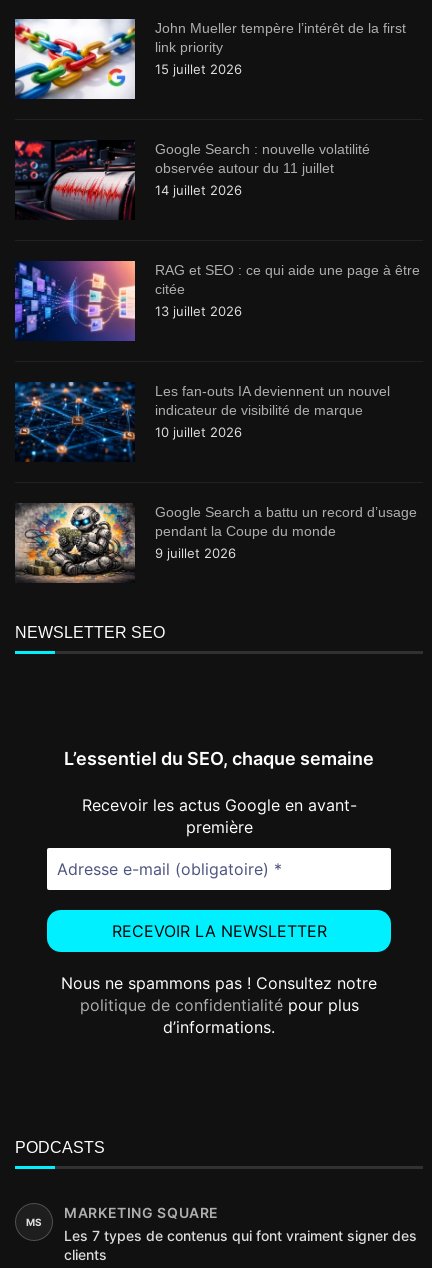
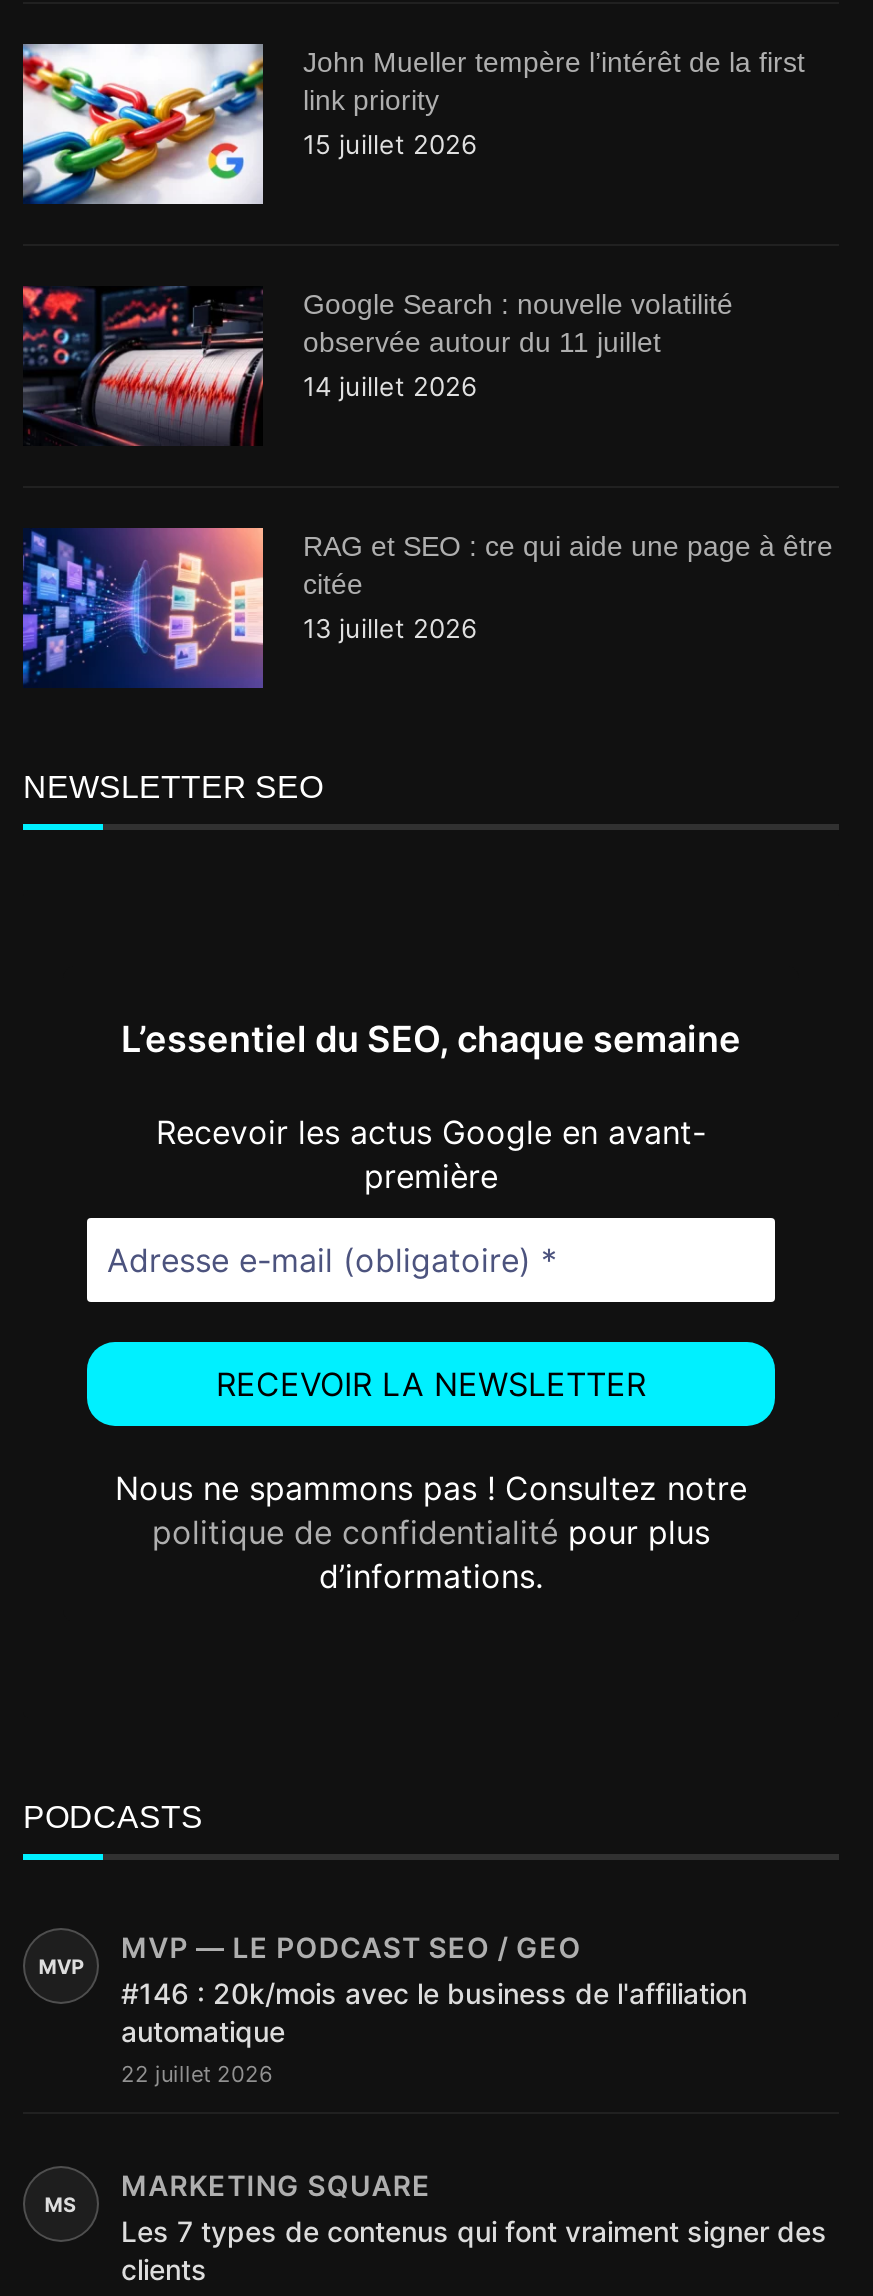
- [image]
- Les fan-outs IA deviennent un nouvel
- indicateur de visibilité de marque
- 10 juillet 2026

- [image]
- Google Search a battu un record d’usage
- pendant la Coupe du monde
- 9 juillet 2026

moved up: NEWSLETTER SEO | L’essentiel du SEO, chaque semaine | Recevoir les actus Google en avant- | première | Nous ne spammons pas ! Consultez notre | politique de confidentialité pour plus | d’informations. | PODCASTS

+ MVP

+ MVP — LE PODCAST SEO / GEO
+ #146 : 20k/mois avec le business de l'affiliation
+ automatique
+ 22 juillet 2026
